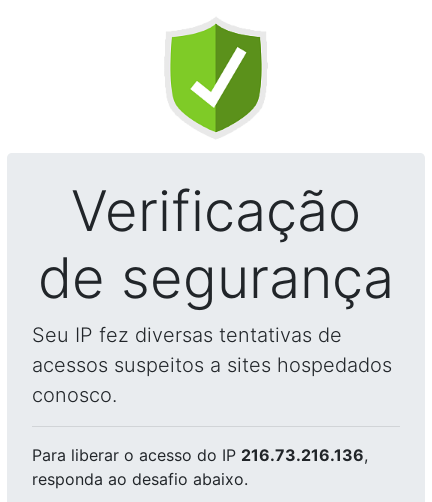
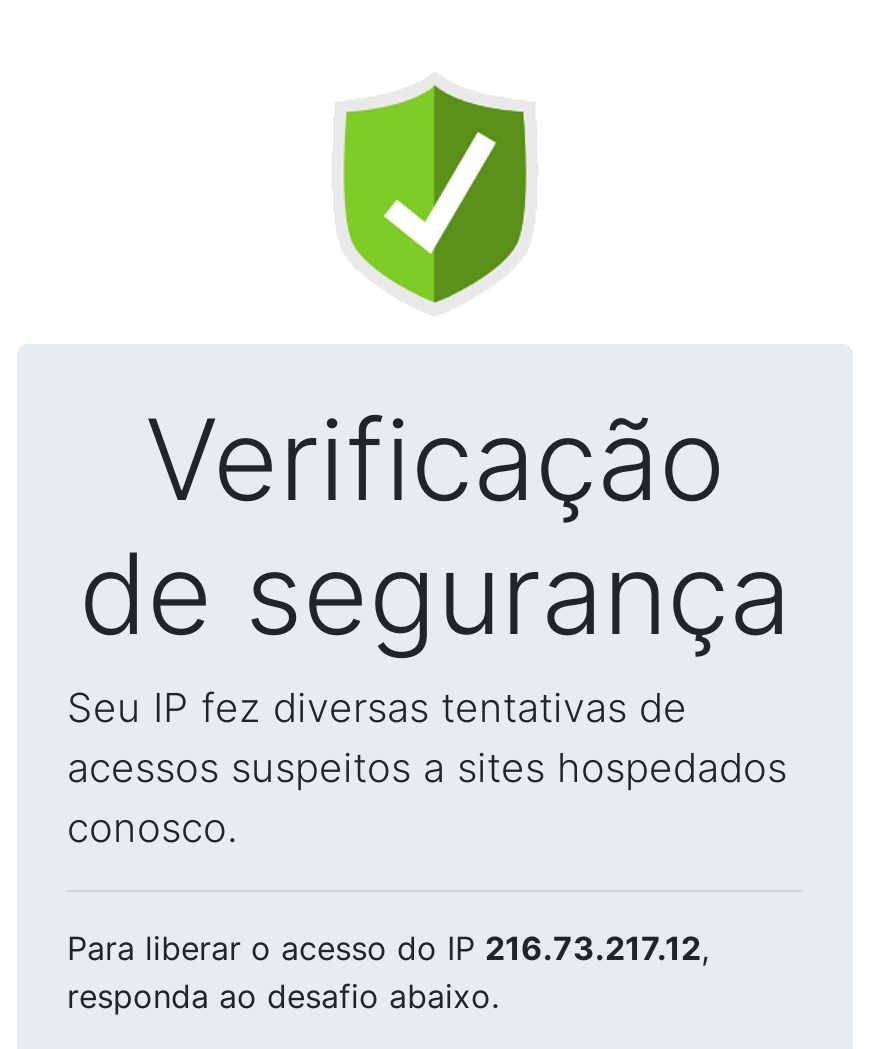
- Para liberar o acesso do IP 216.73.216.136,
+ Para liberar o acesso do IP 216.73.217.12,
